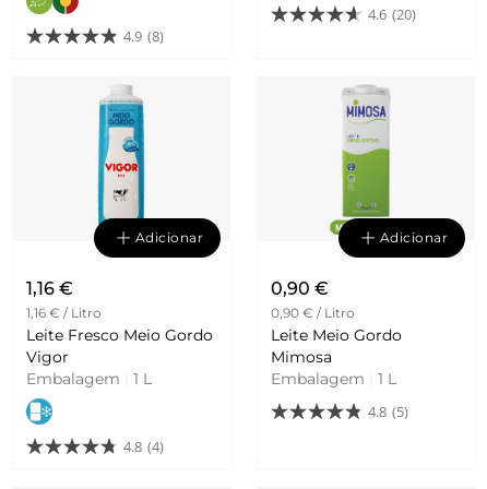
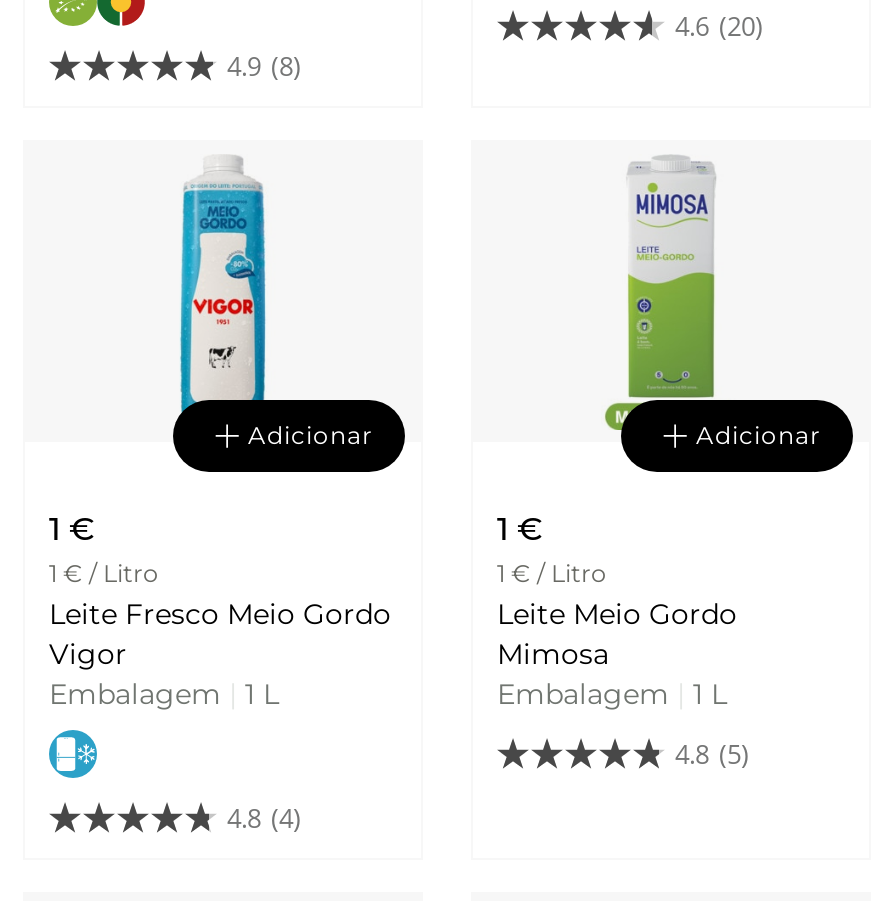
- 1,16 €
+ 1 €

- 0,90 €
+ 1 €

- 1,16 € / Litro
+ 1 € / Litro

- 0,90 € / Litro
+ 1 € / Litro
